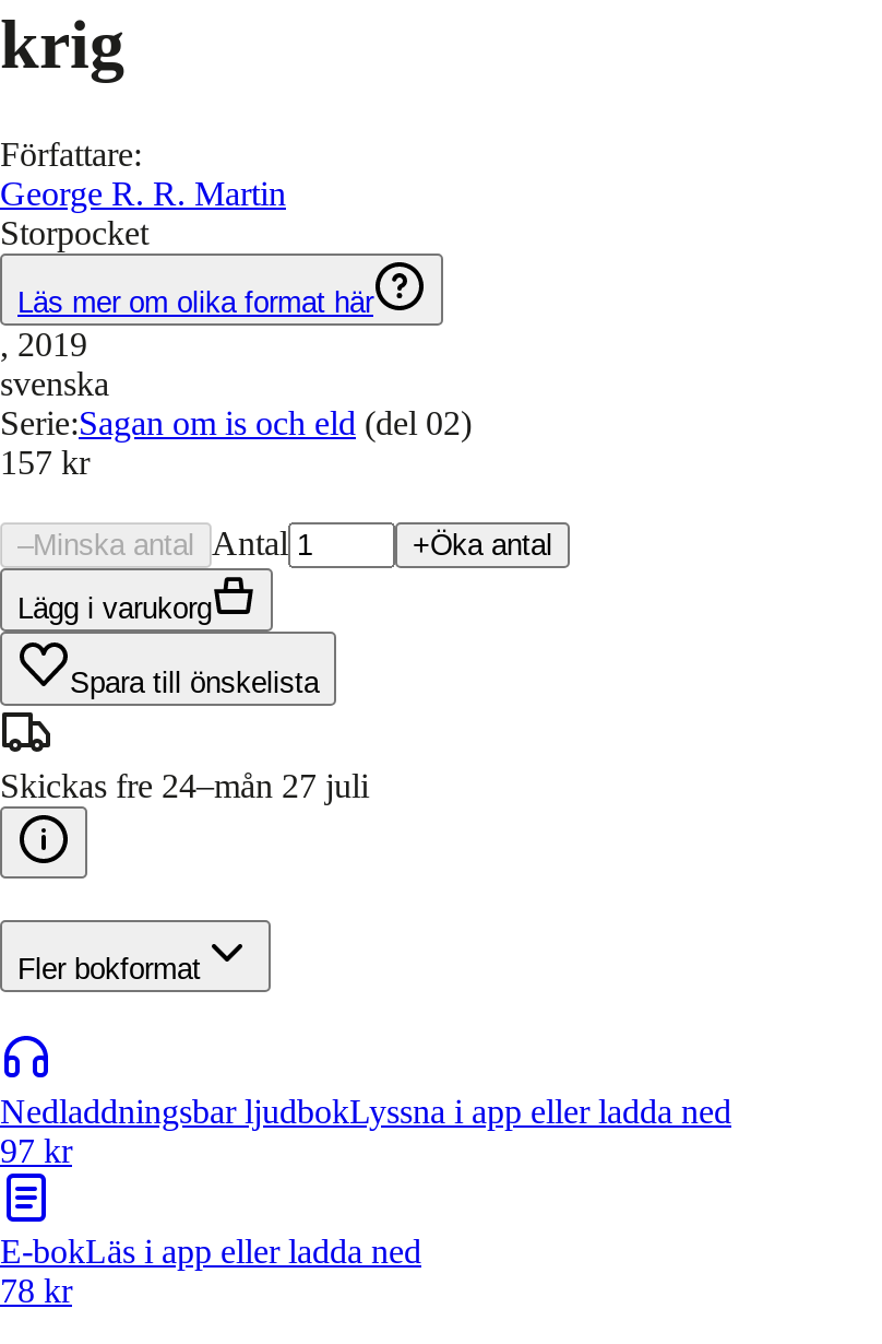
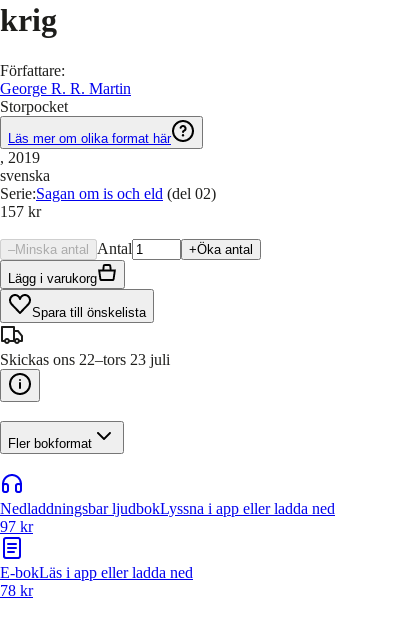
- Skickas fre 24–mån 27 juli
+ Skickas ons 22–tors 23 juli
